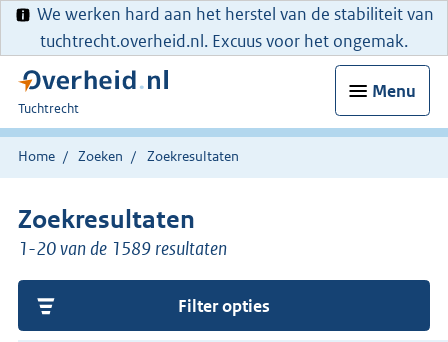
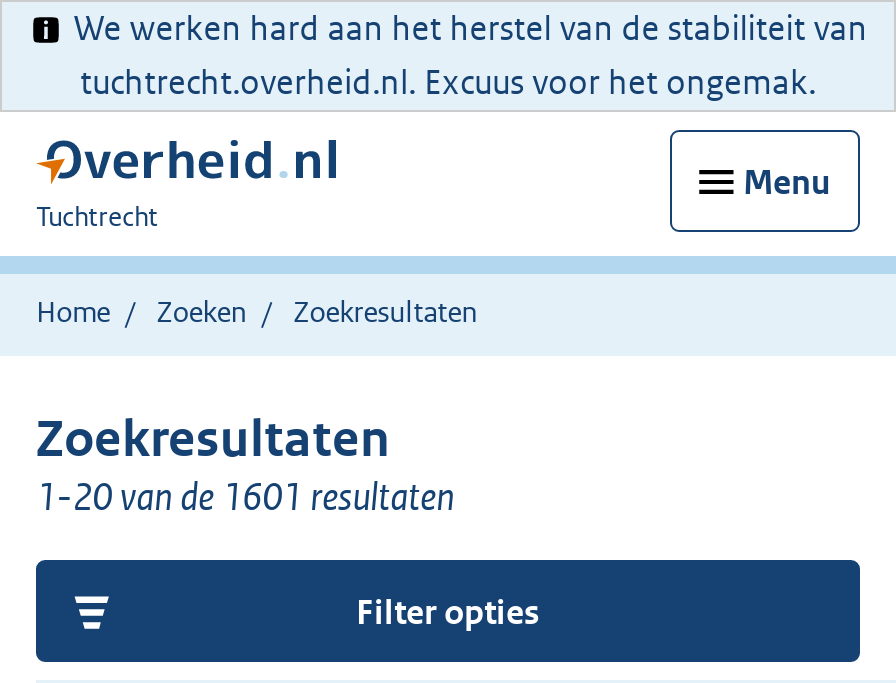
- 1-20 van de 1589 resultaten
+ 1-20 van de 1601 resultaten
